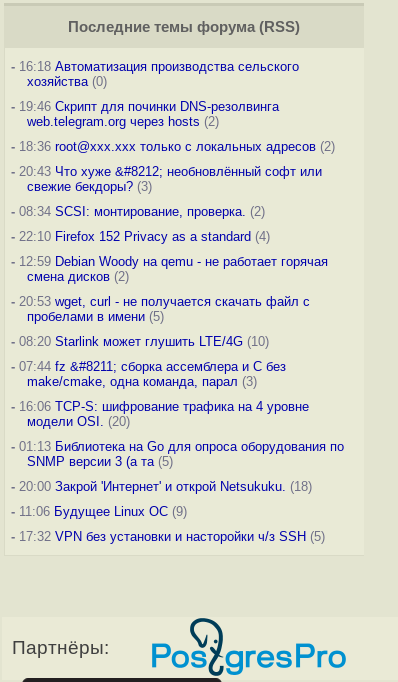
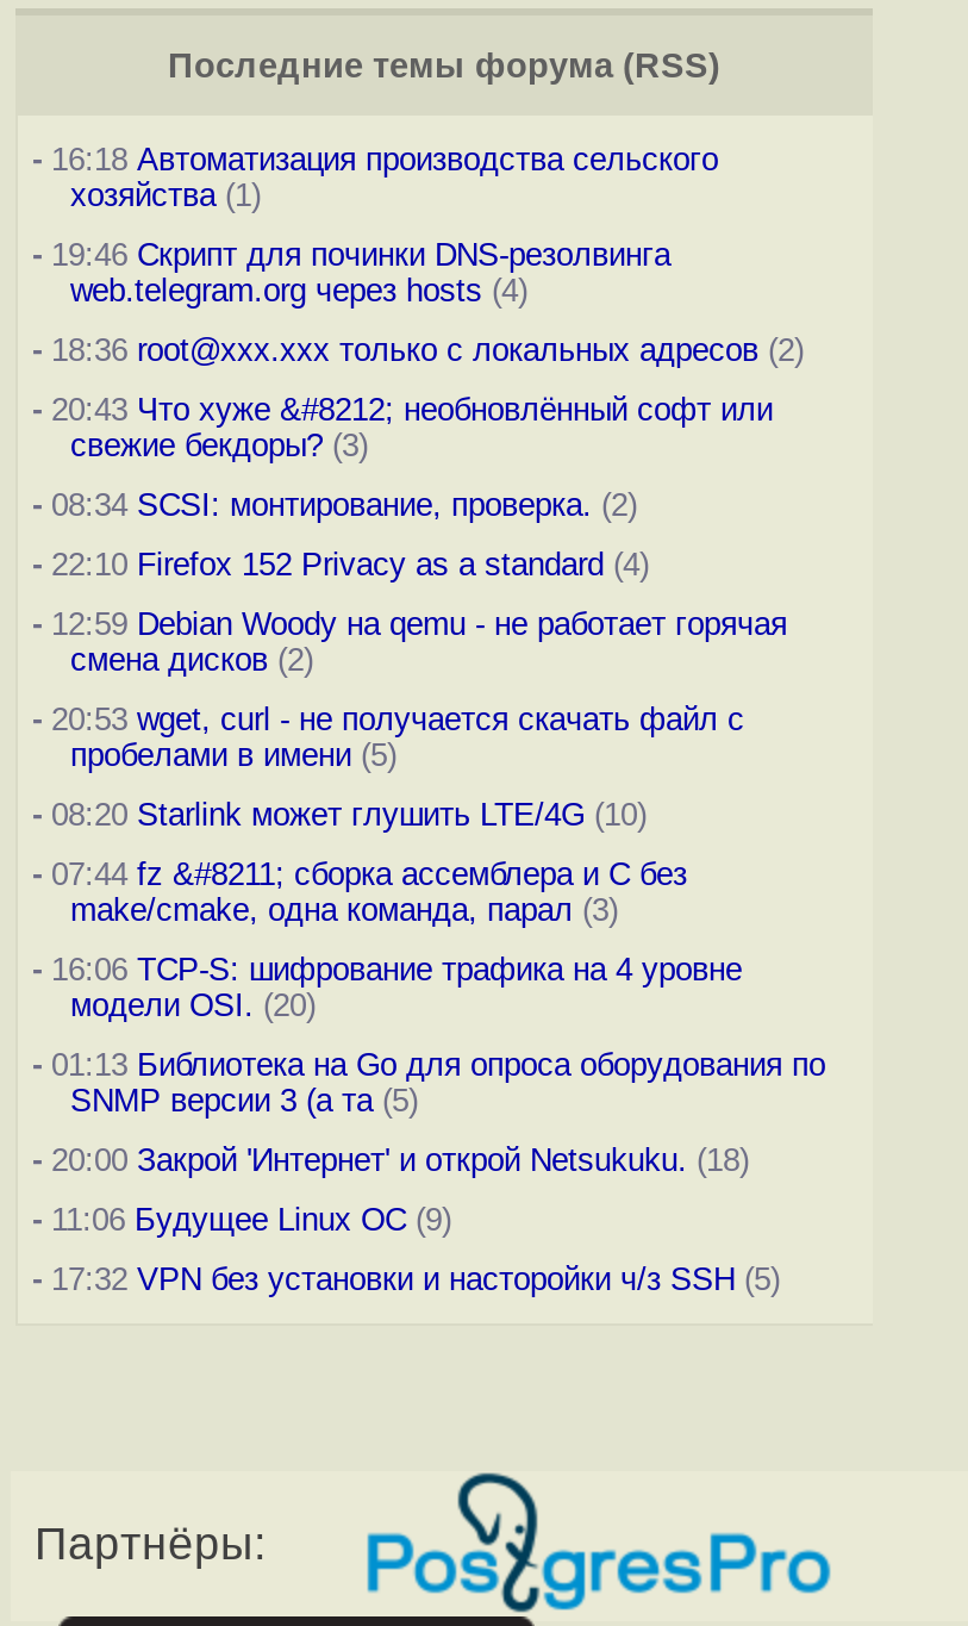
- хозяйства (0)
+ хозяйства (1)

- web.telegram.org через hosts (2)
+ web.telegram.org через hosts (4)
